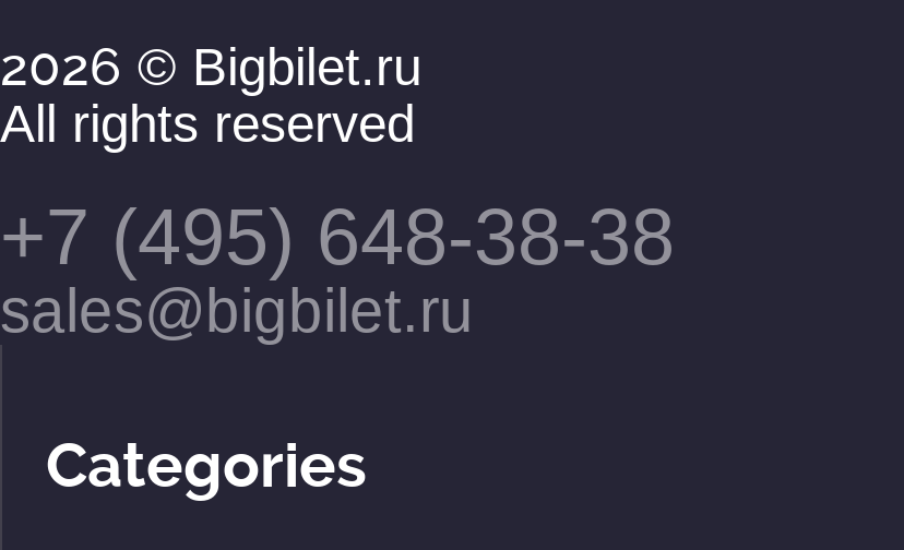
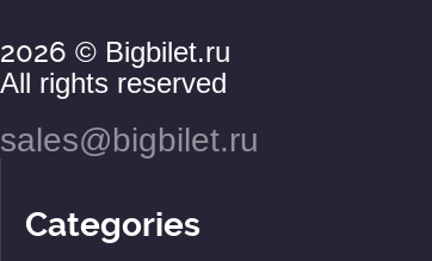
- +7 (495) 648-38-38
